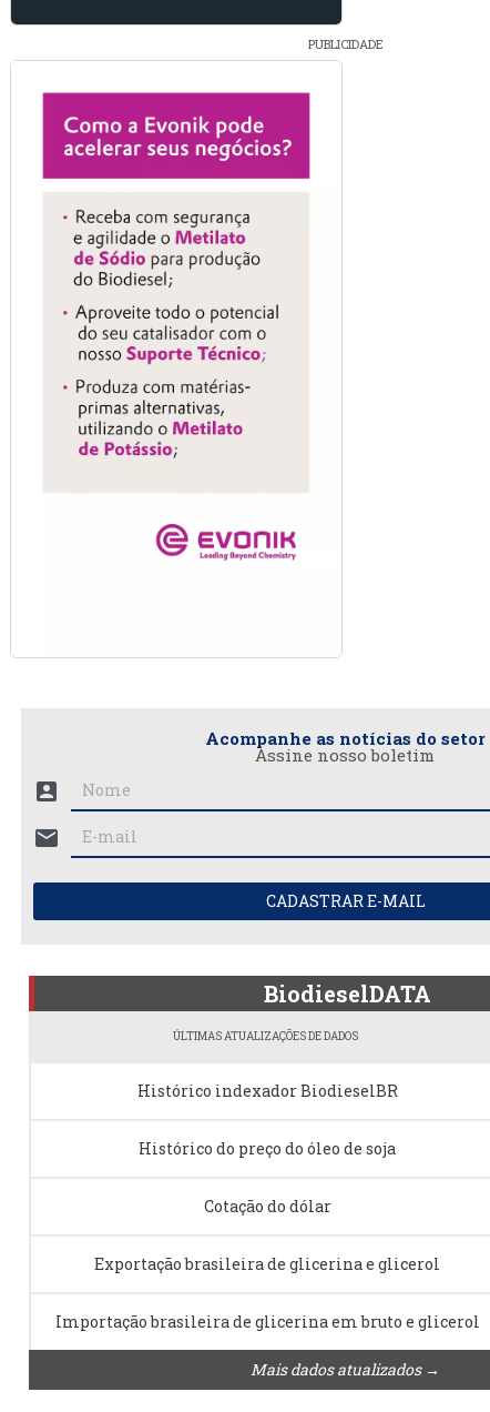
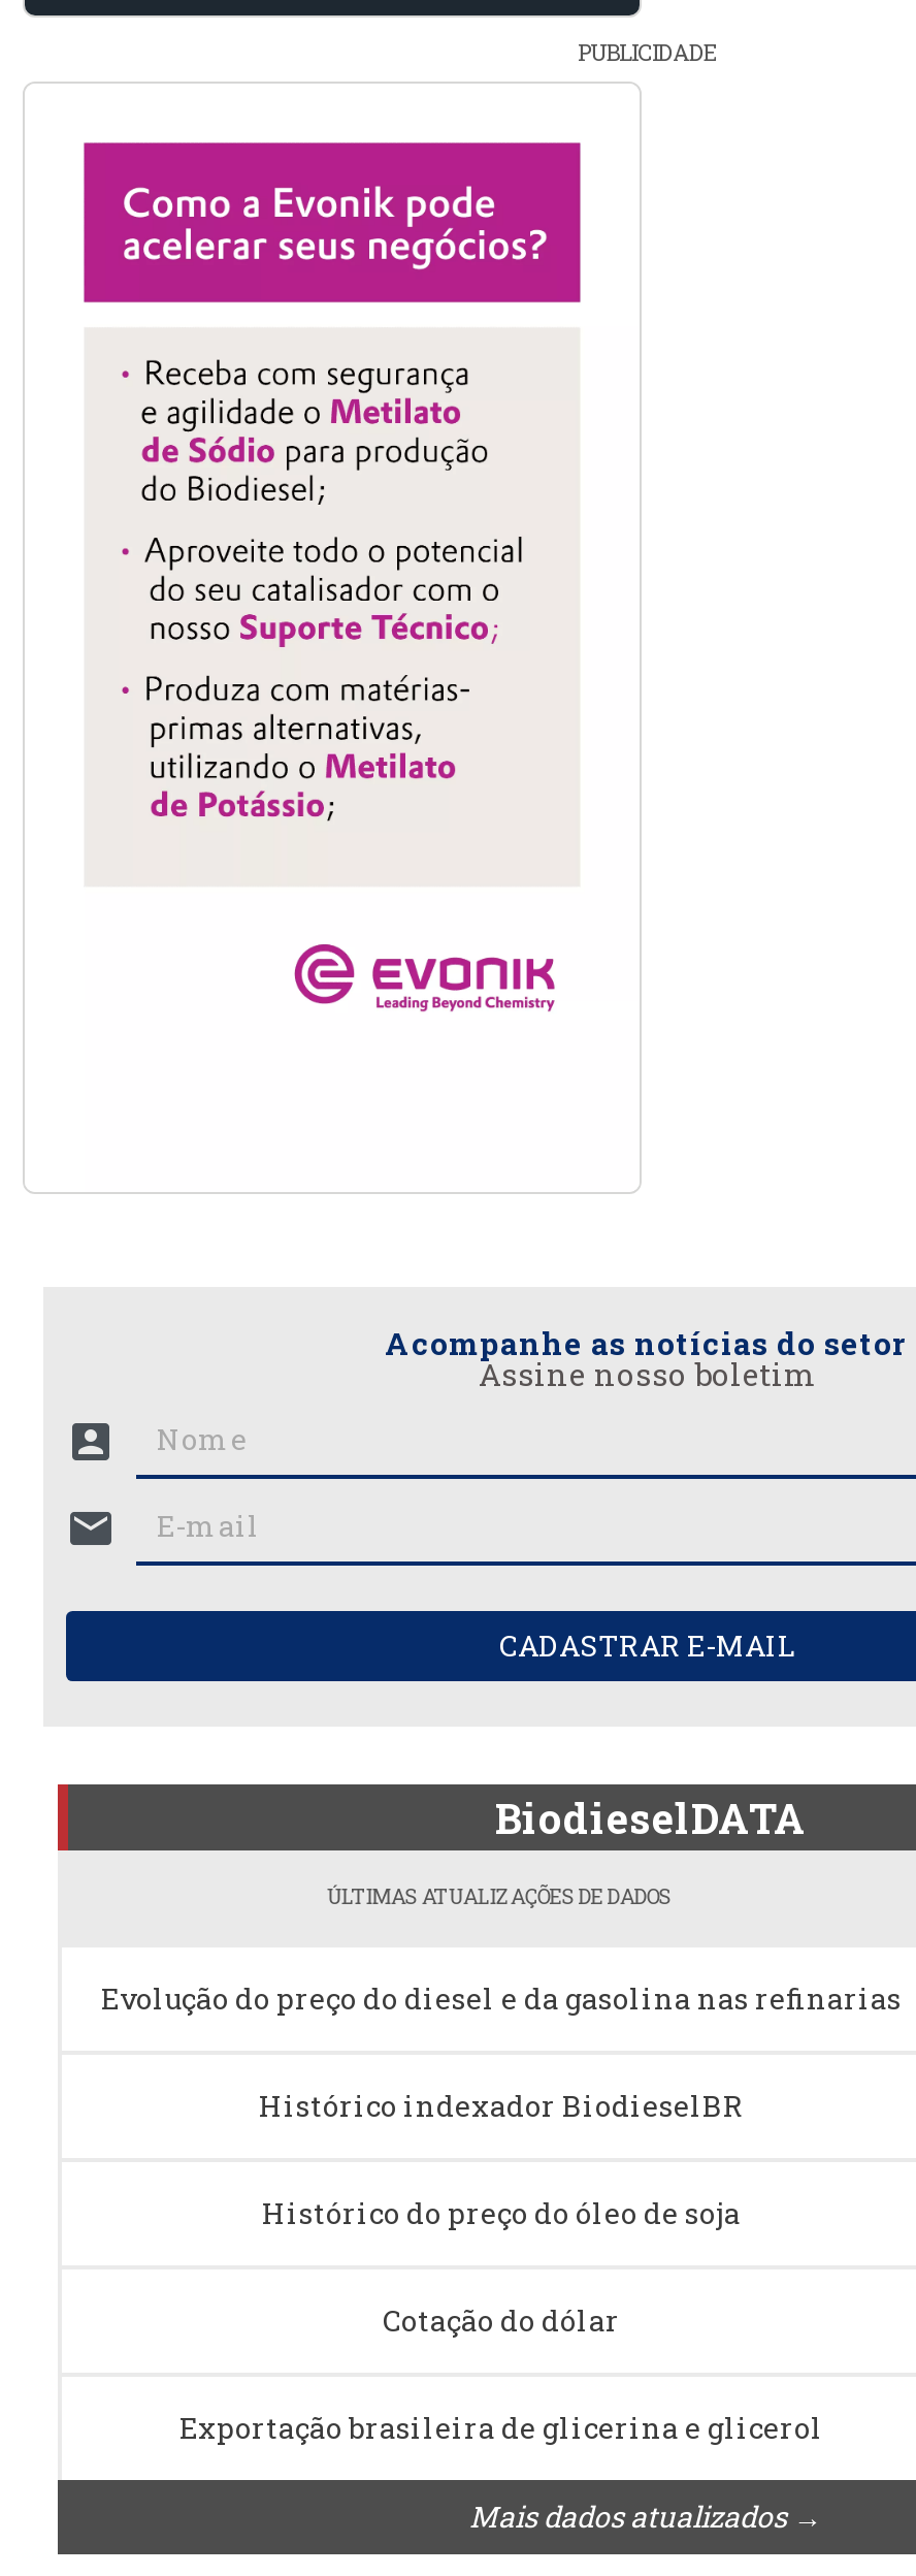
+ Evolução do preço do diesel e da gasolina nas refinarias

moved down: Histórico indexador BiodieselBR | Histórico do preço do óleo de soja | Cotação do dólar | Exportação brasileira de glicerina e glicerol

- Importação brasileira de glicerina em bruto e glicerol
